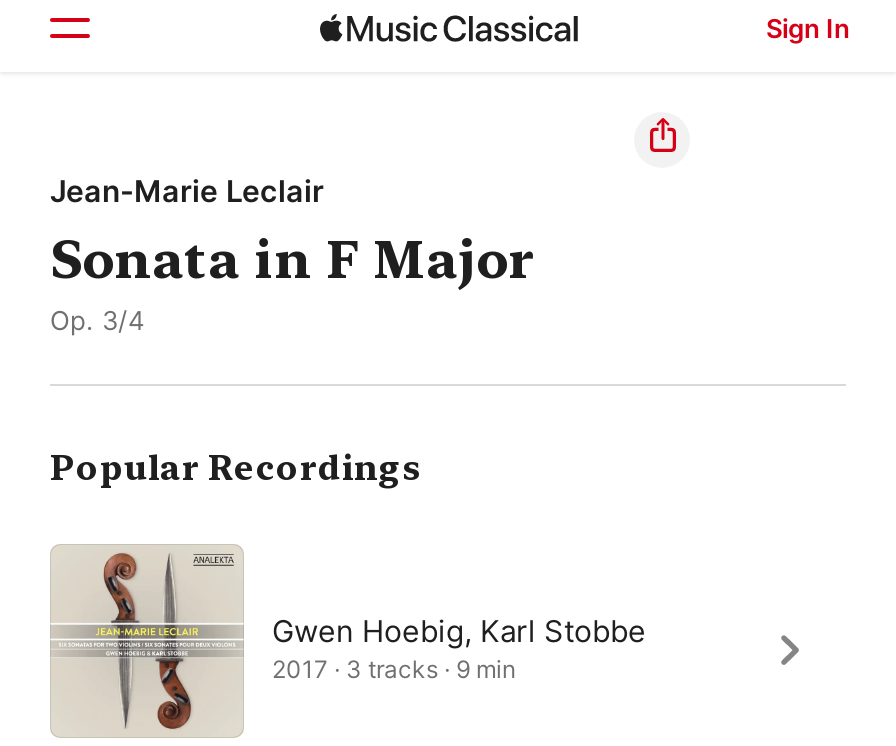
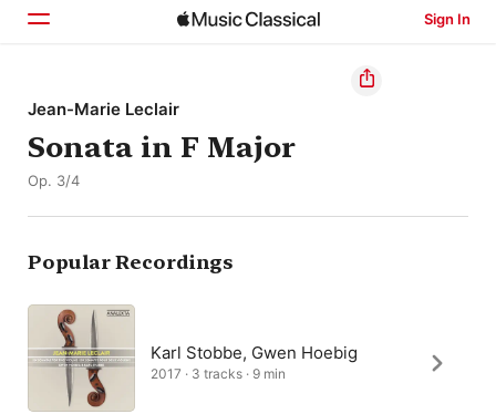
- Gwen Hoebig, Karl Stobbe
+ Karl Stobbe, Gwen Hoebig
